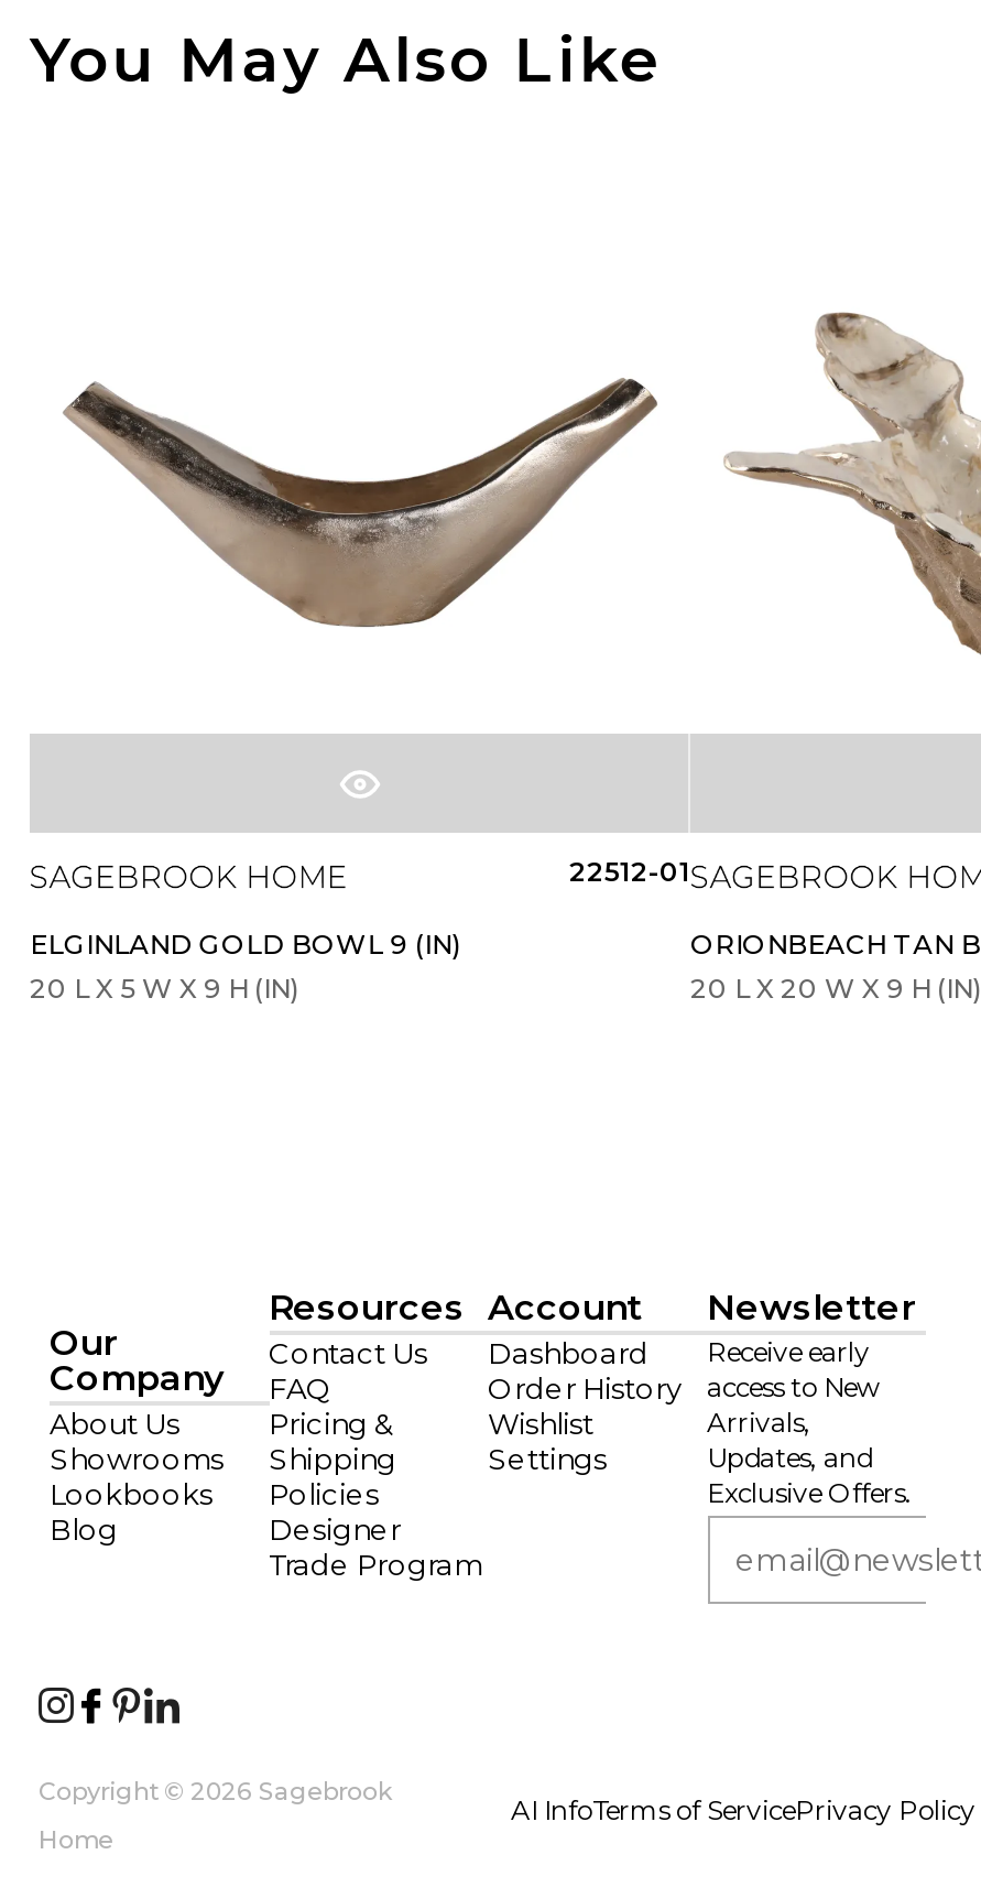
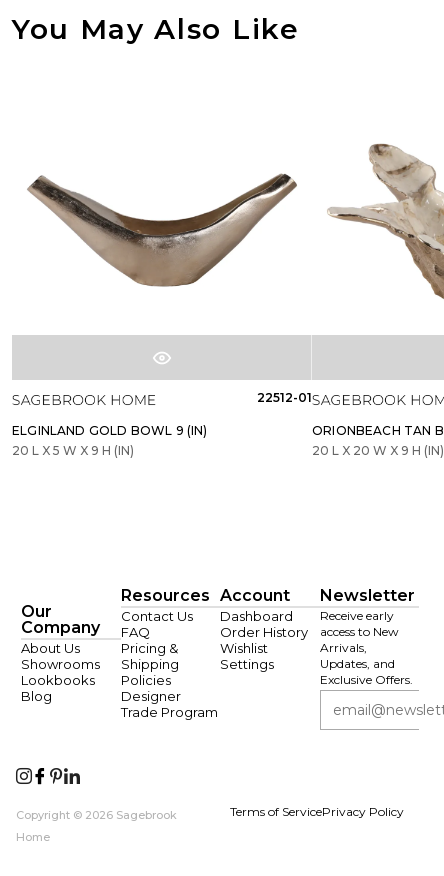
- AI InfoTerms of ServicePrivacy Policy
+ Terms of ServicePrivacy Policy
